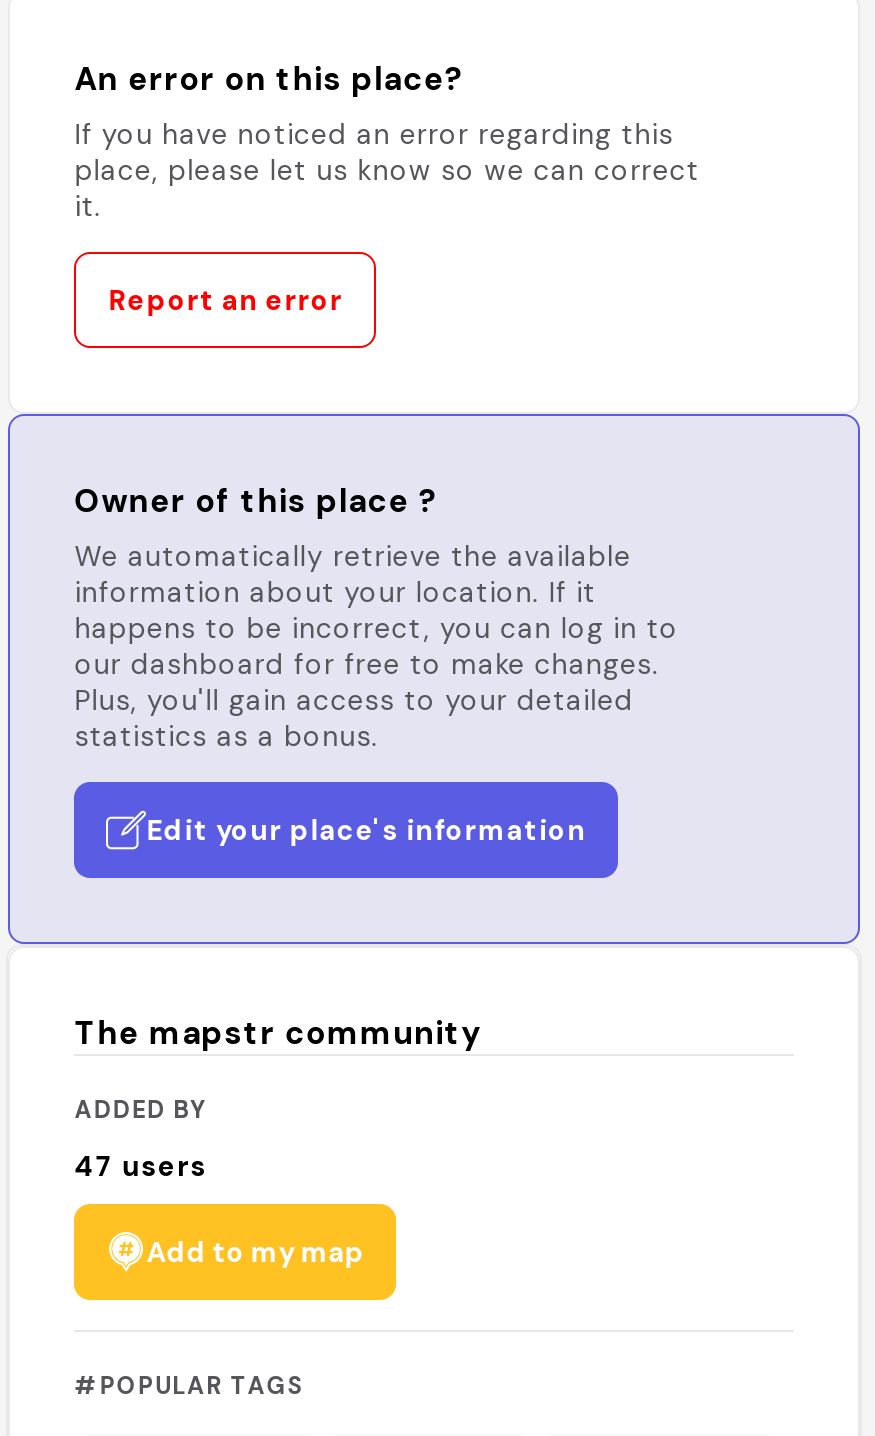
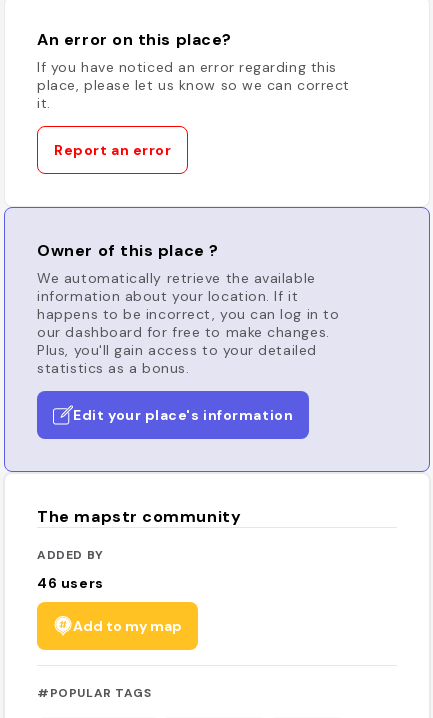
- 47 users
+ 46 users
